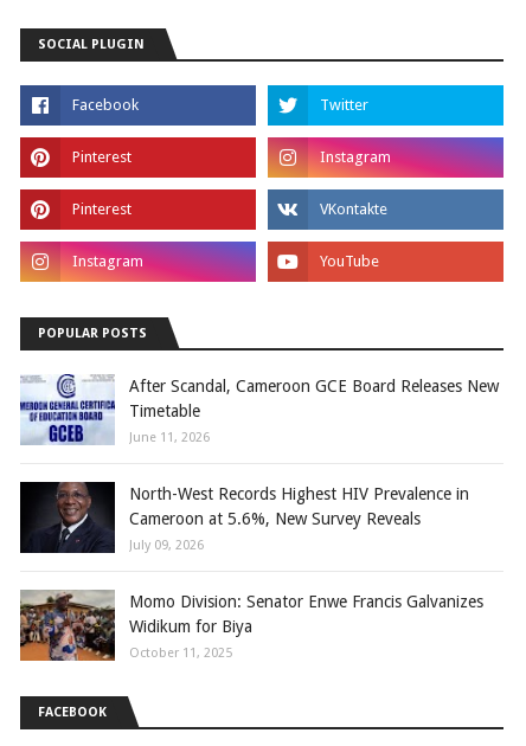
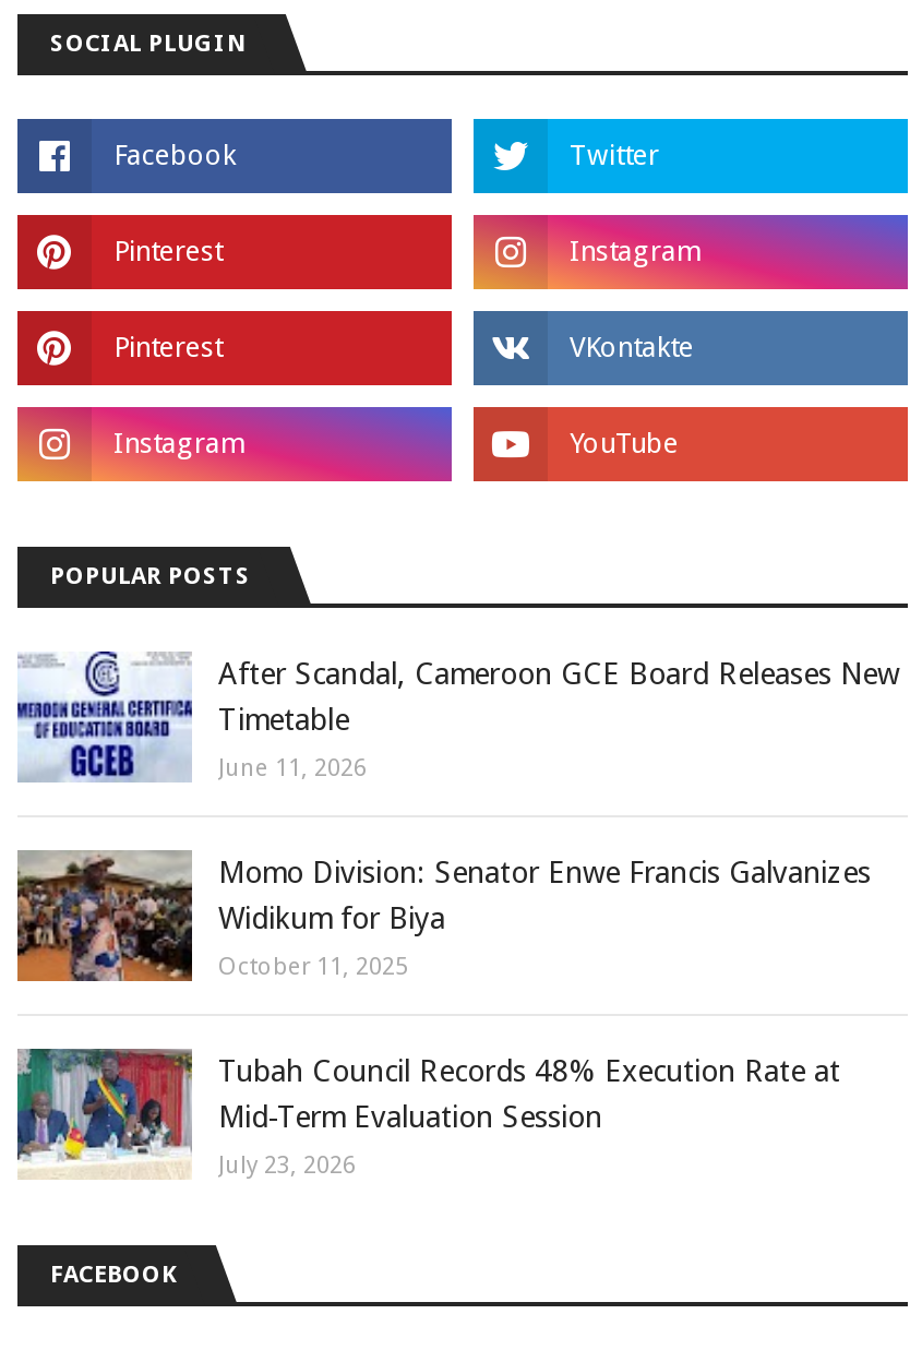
- [image]
- North-West Records Highest HIV Prevalence in
- Cameroon at 5.6%, New Survey Reveals
- July 09, 2026

moved up: [image] | Momo Division: Senator Enwe Francis Galvanizes | Widikum for Biya | October 11, 2025

+ [image]
+ Tubah Council Records 48% Execution Rate at
+ Mid-Term Evaluation Session
+ July 23, 2026
